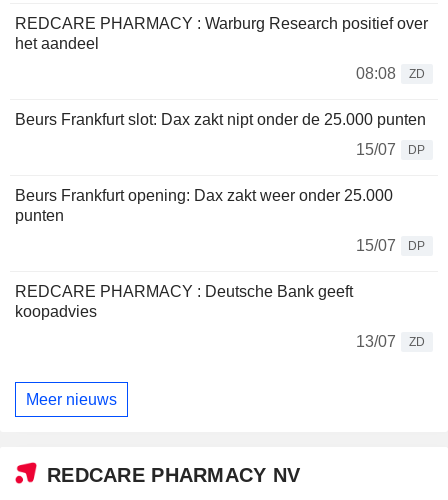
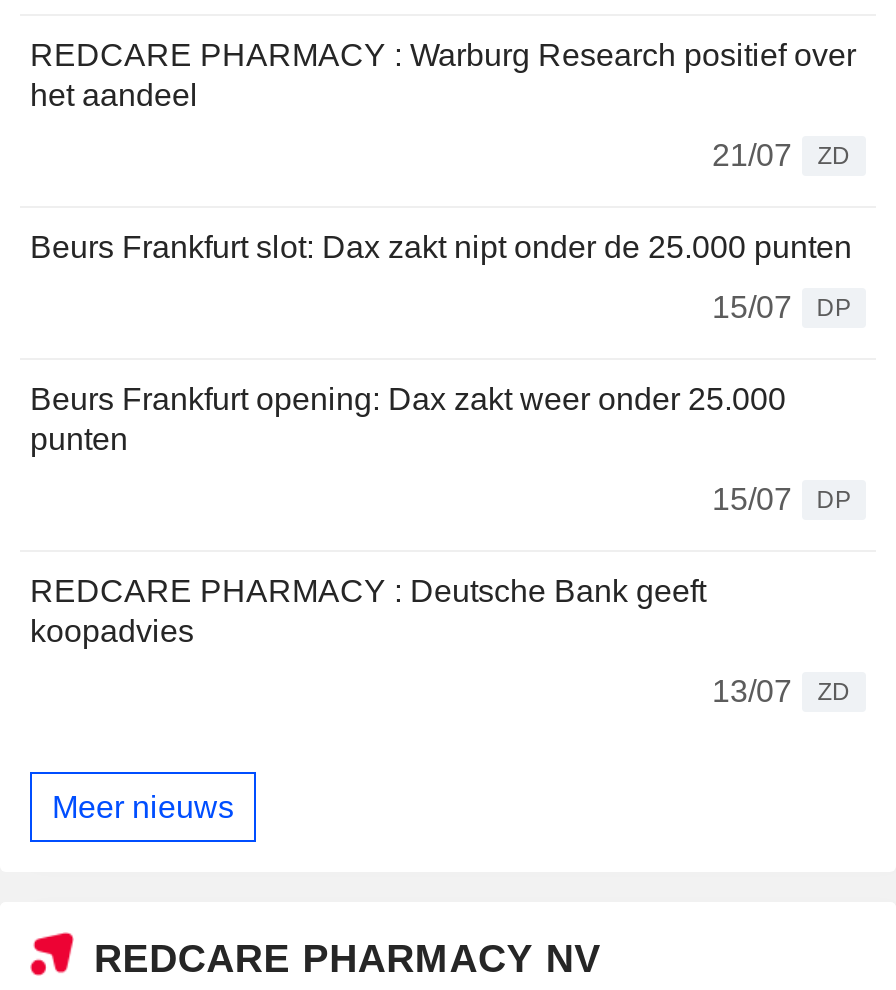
- 08:08 ZD
+ 21/07 ZD
